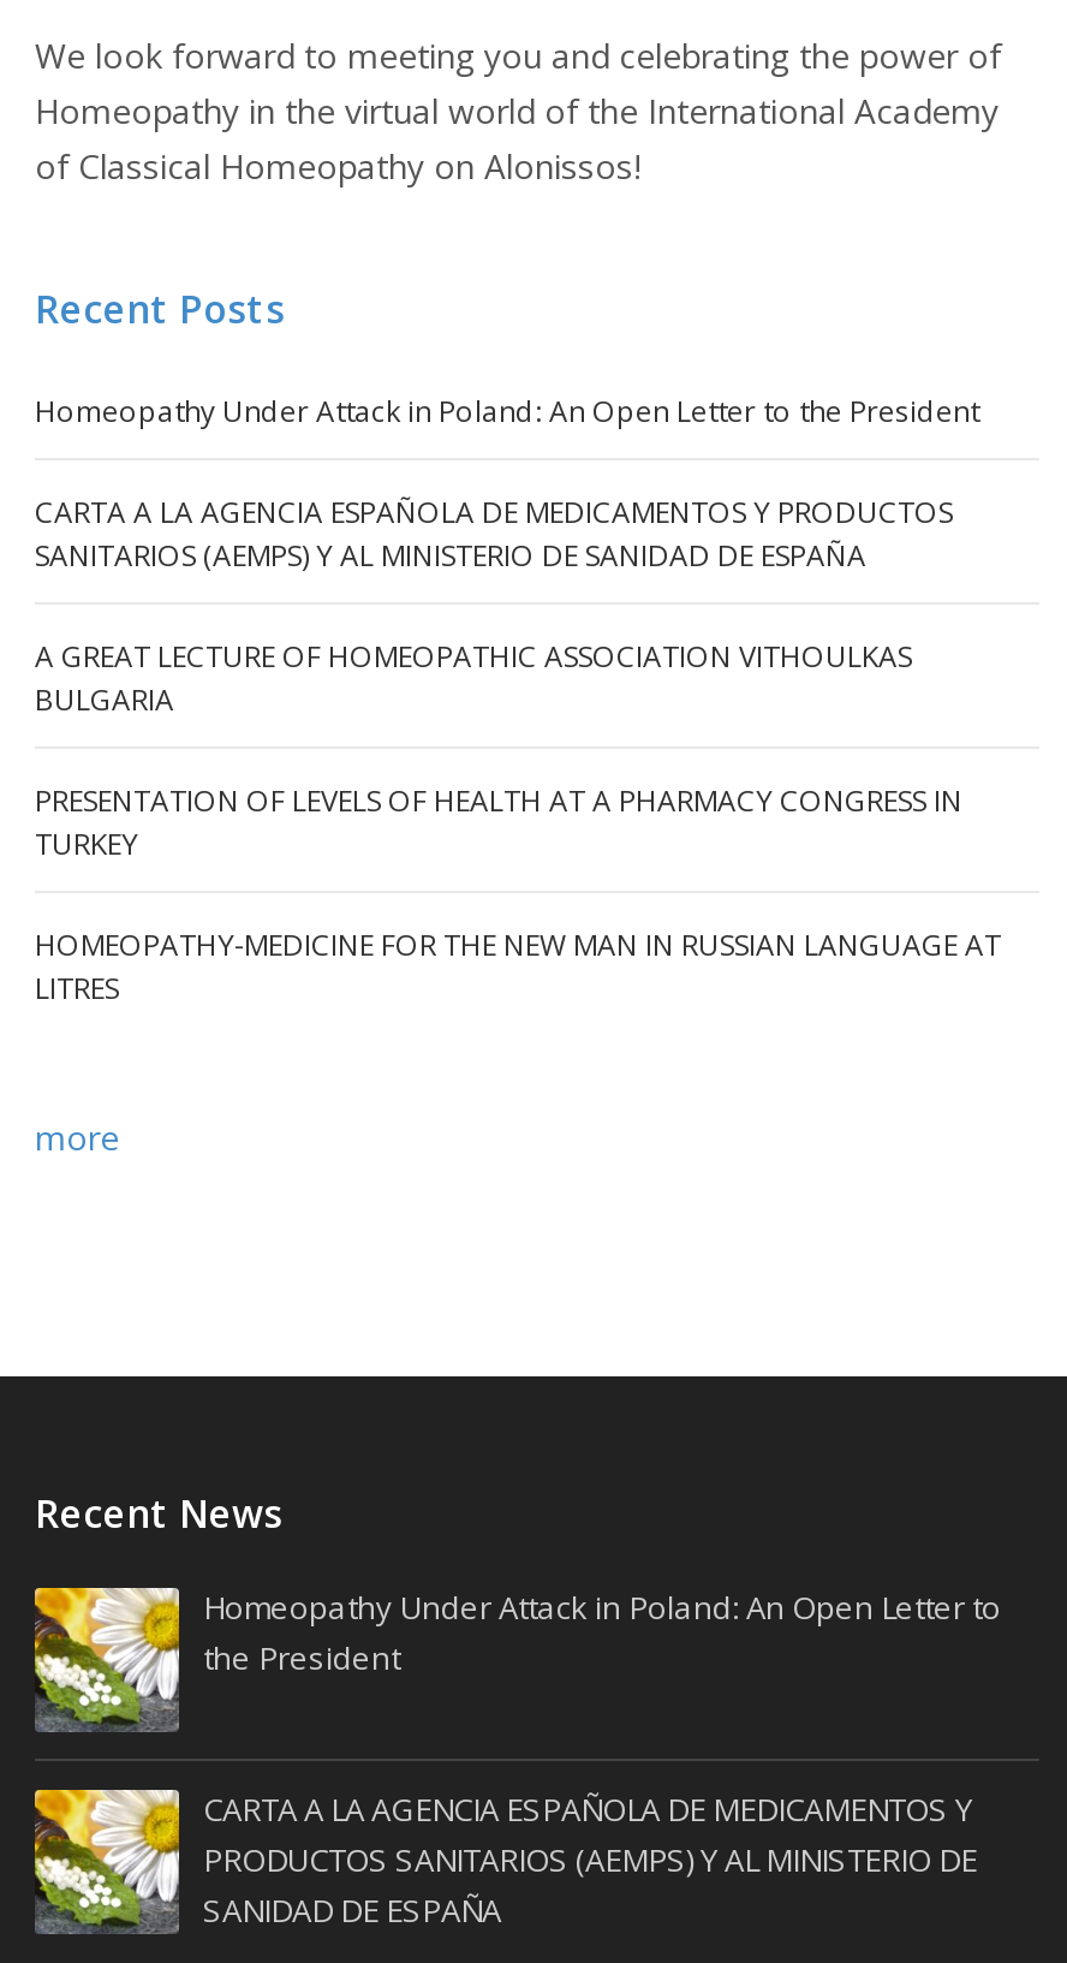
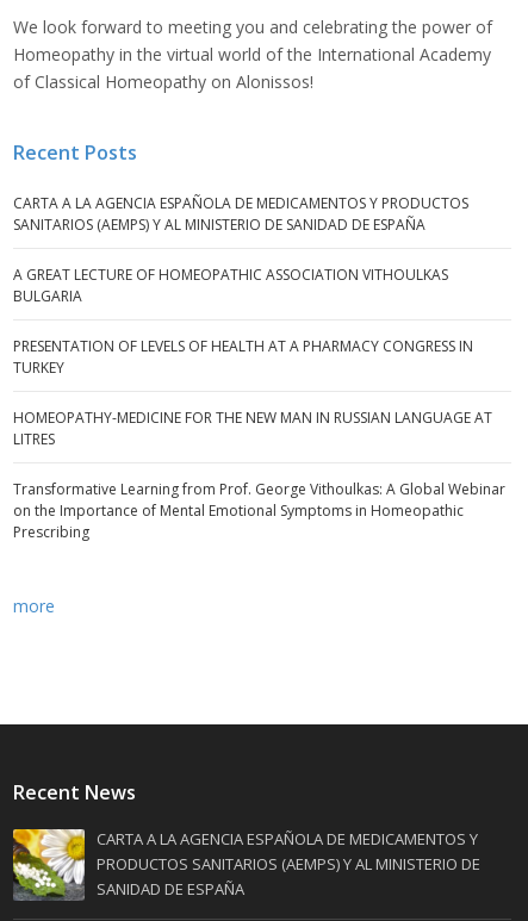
- Homeopathy Under Attack in Poland: An Open Letter to the President

+ Transformative Learning from Prof. George Vithoulkas: A Global Webinar
+ on the Importance of Mental Emotional Symptoms in Homeopathic
+ Prescribing

moved down: more | Recent News

moved down: [image]

- Homeopathy Under Attack in Poland: An Open Letter to
- the President
